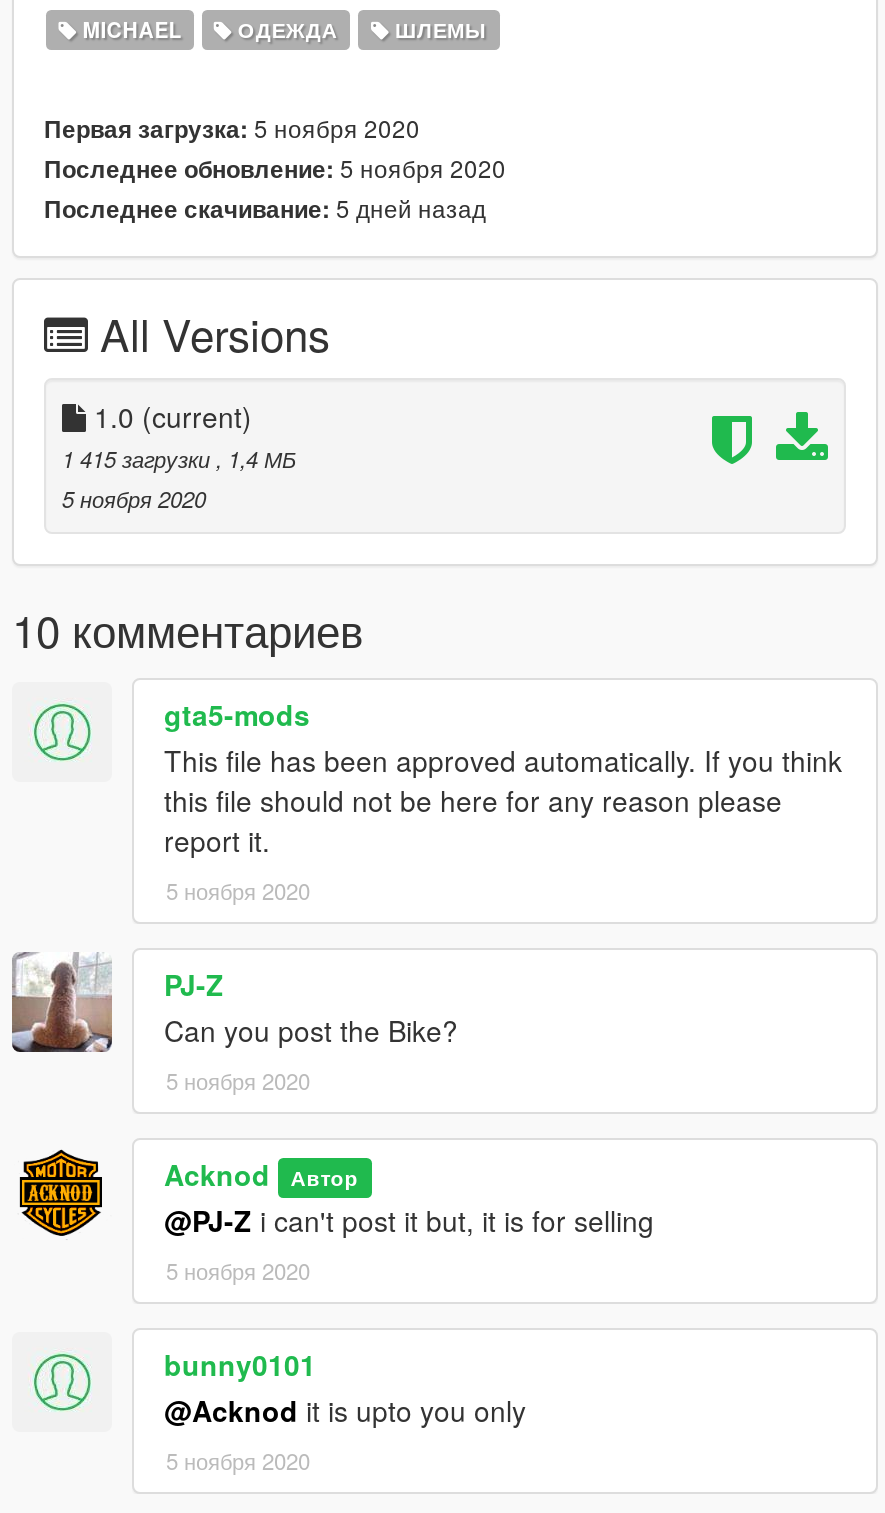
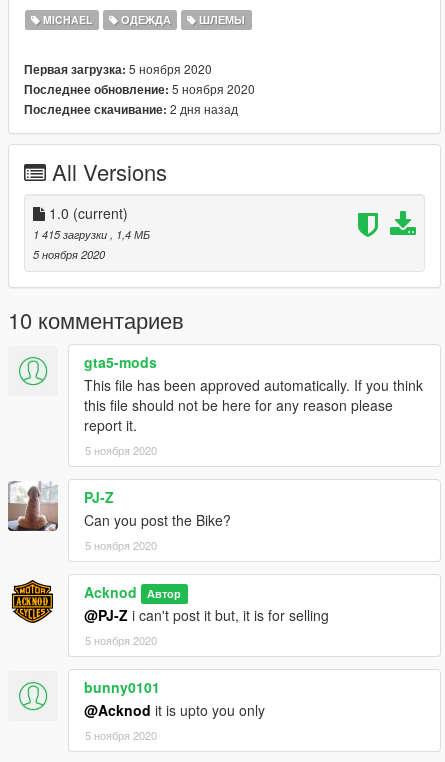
- Последнее скачивание: 5 дней назад
+ Последнее скачивание: 2 дня назад
